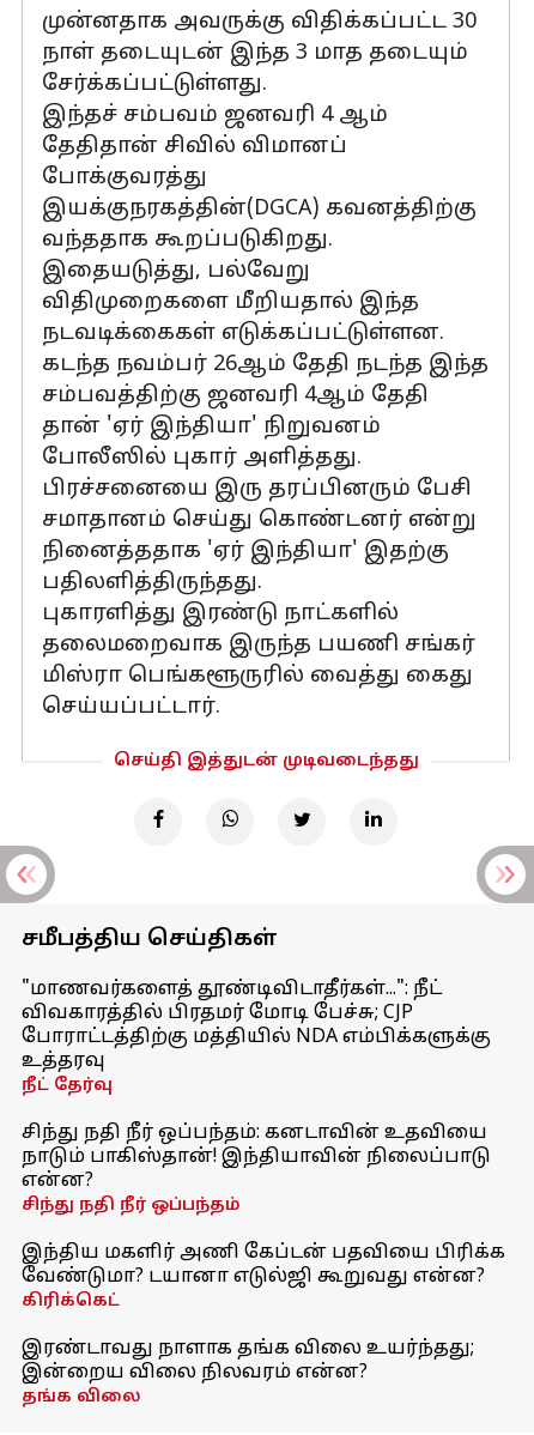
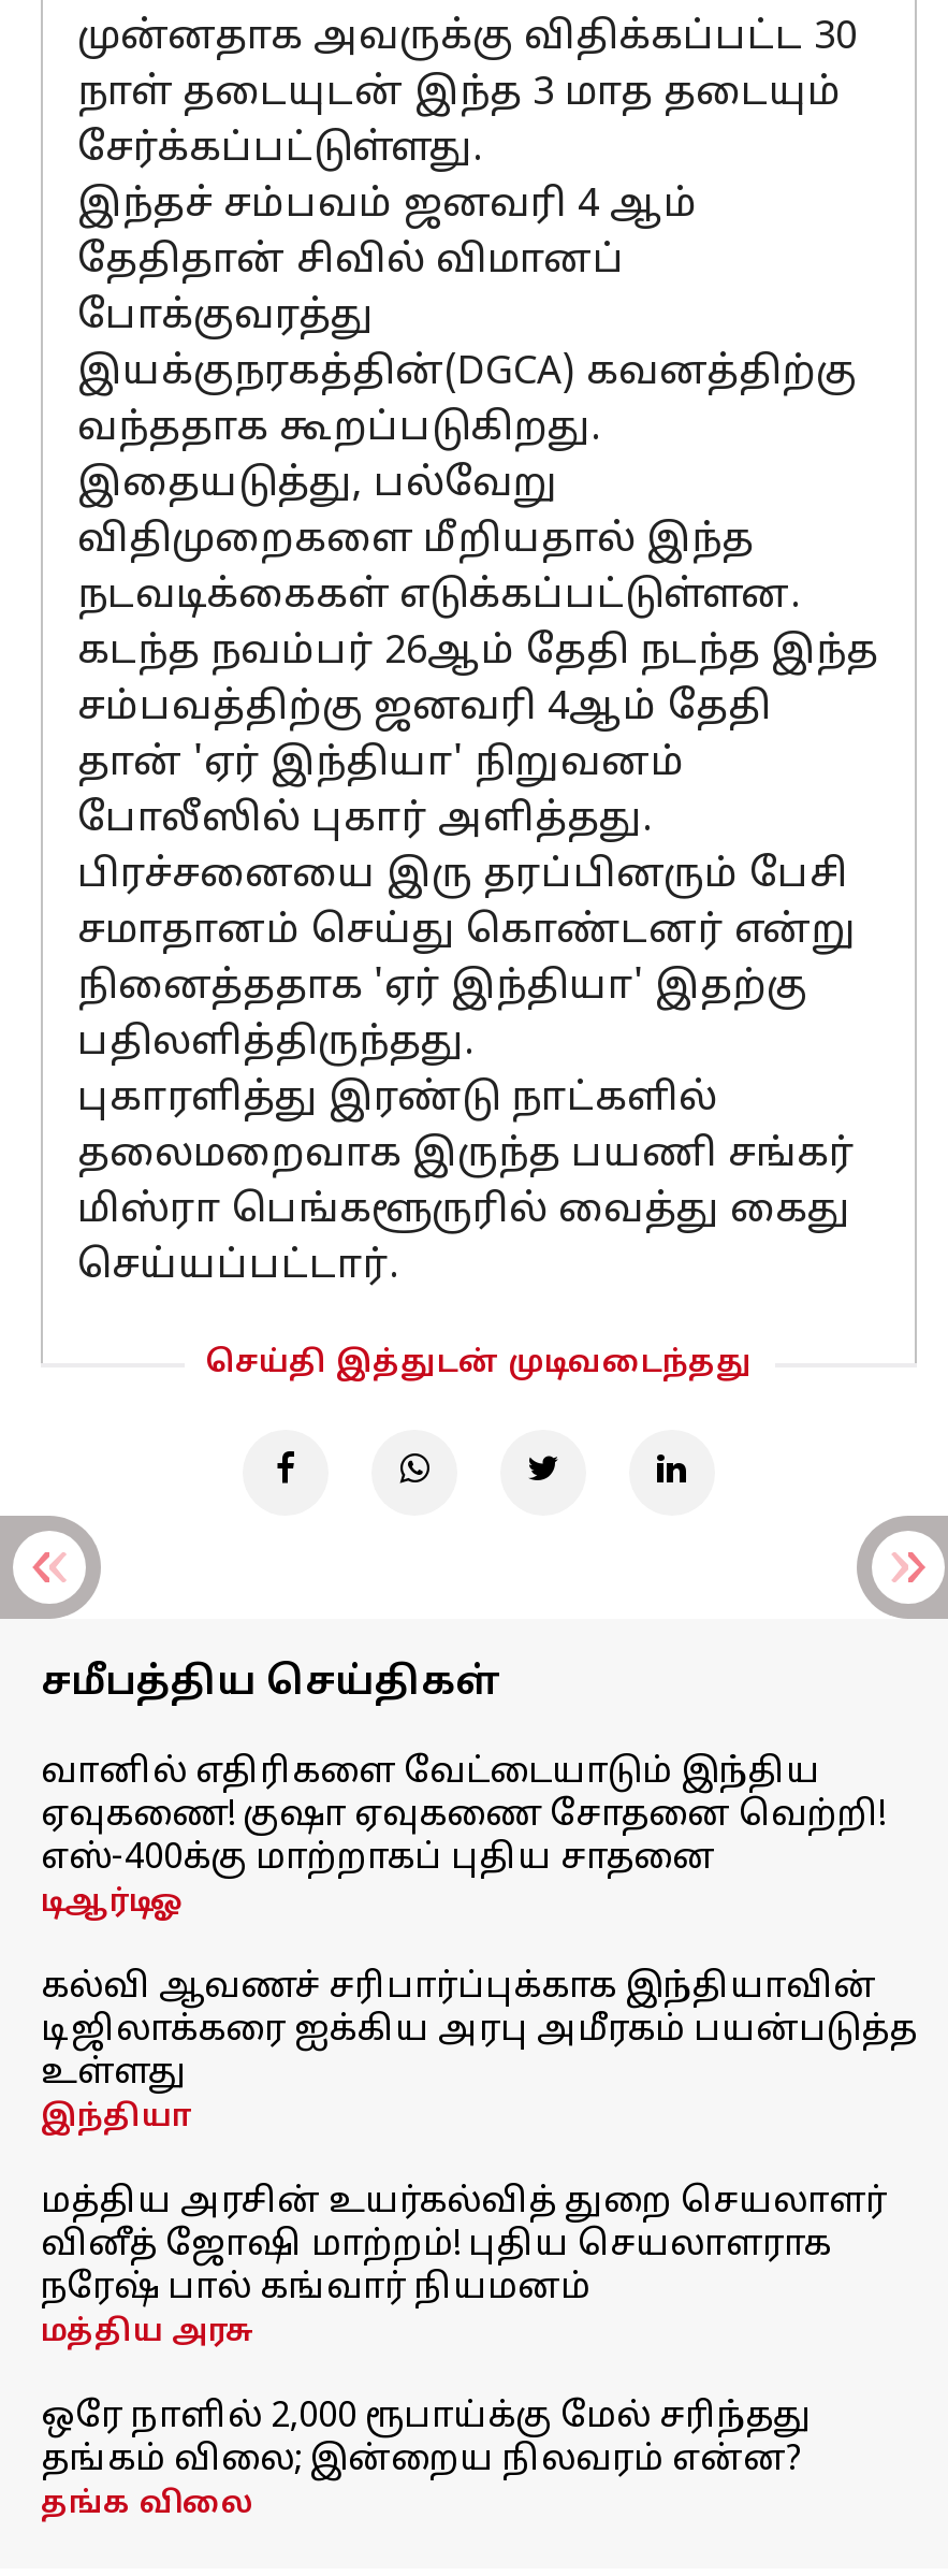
- "மாணவர்களைத் தூண்டிவிடாதீர்கள்...": நீட்
- விவகாரத்தில் பிரதமர் மோடி பேச்சு; CJP
- போராட்டத்திற்கு மத்தியில் NDA எம்பிக்களுக்கு
- உத்தரவு
- நீட் தேர்வு
+ வானில் எதிரிகளை வேட்டையாடும் இந்திய
+ ஏவுகணை! குஷா ஏவுகணை சோதனை வெற்றி!
+ எஸ்-400க்கு மாற்றாகப் புதிய சாதனை
+ டிஆர்டிஓ

- சிந்து நதி நீர் ஒப்பந்தம்: கனடாவின் உதவியை
- நாடும் பாகிஸ்தான்! இந்தியாவின் நிலைப்பாடு
- என்ன?
- சிந்து நதி நீர் ஒப்பந்தம்
+ கல்வி ஆவணச் சரிபார்ப்புக்காக இந்தியாவின்
+ டிஜிலாக்கரை ஐக்கிய அரபு அமீரகம் பயன்படுத்த
+ உள்ளது
+ இந்தியா

- இந்திய மகளிர் அணி கேப்டன் பதவியை பிரிக்க
- வேண்டுமா? டயானா எடுல்ஜி கூறுவது என்ன?
- கிரிக்கெட்
+ மத்திய அரசின் உயர்கல்வித் துறை செயலாளர்
+ வினீத் ஜோஷி மாற்றம்! புதிய செயலாளராக
+ நரேஷ் பால் கங்வார் நியமனம்
+ மத்திய அரசு

- இரண்டாவது நாளாக தங்க விலை உயர்ந்தது;
- இன்றைய விலை நிலவரம் என்ன?
+ ஒரே நாளில் 2,000 ரூபாய்க்கு மேல் சரிந்தது
+ தங்கம் விலை; இன்றைய நிலவரம் என்ன?
